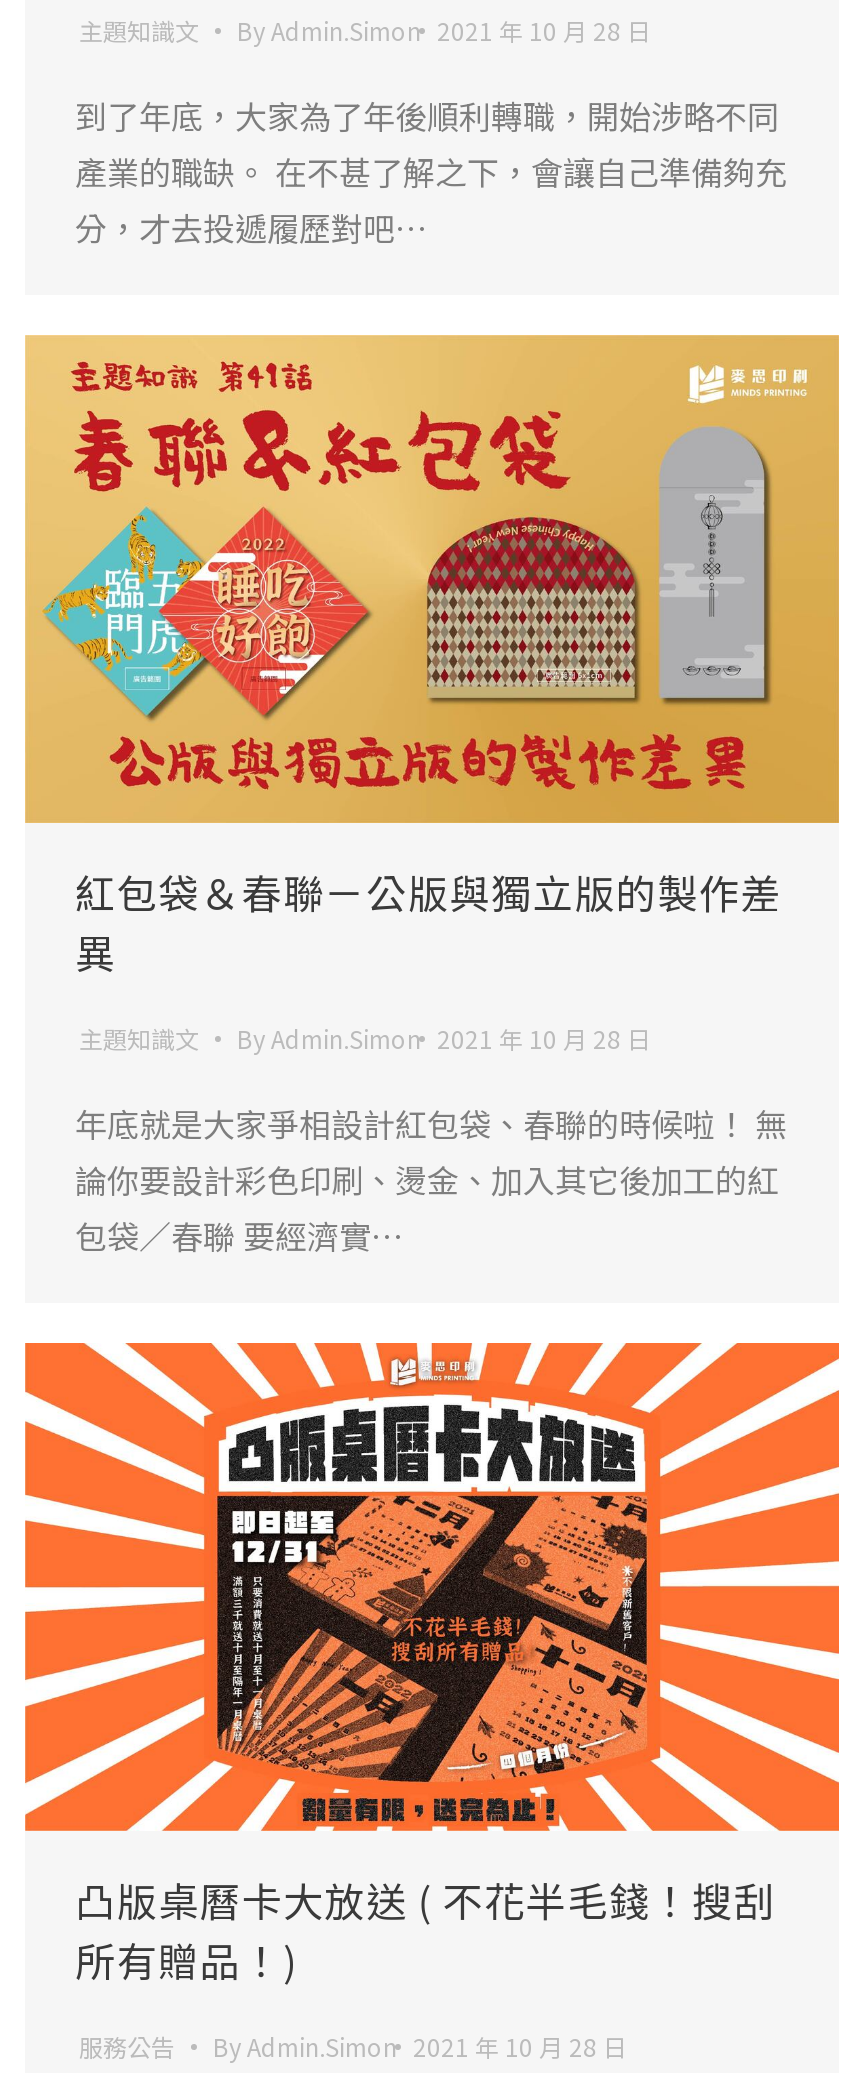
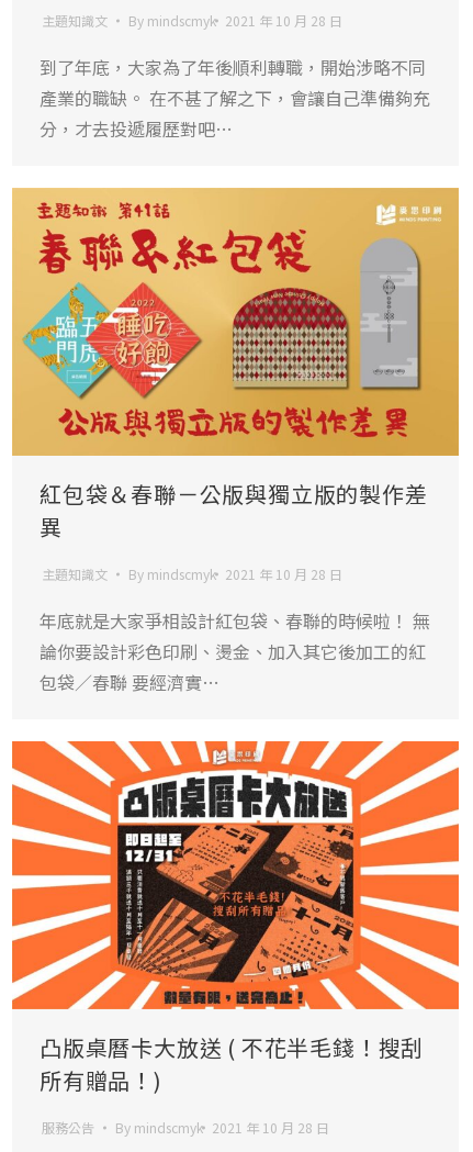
- By Admin.Simon 2021 年 10 月 28 日
+ By mindscmyk 2021 年 10 月 28 日

- By Admin.Simon 2021 年 10 月 28 日
+ By mindscmyk 2021 年 10 月 28 日

- By Admin.Simon 2021 年 10 月 28 日
+ By mindscmyk 2021 年 10 月 28 日
